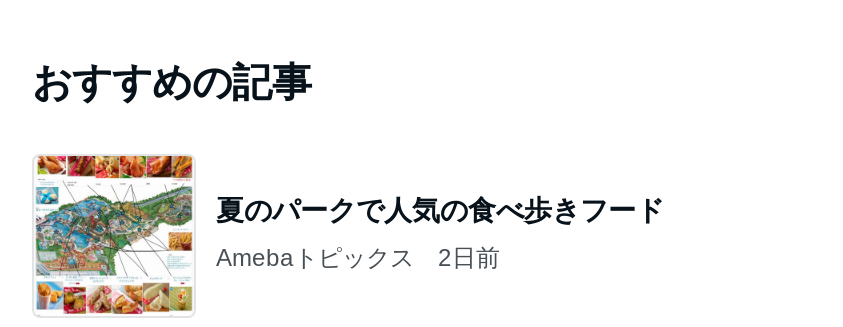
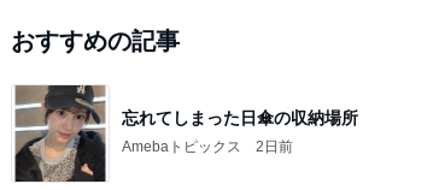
- [image]
- 夏のパークで人気の食べ歩きフード
+ [image]
+ 忘れてしまった日傘の収納場所
